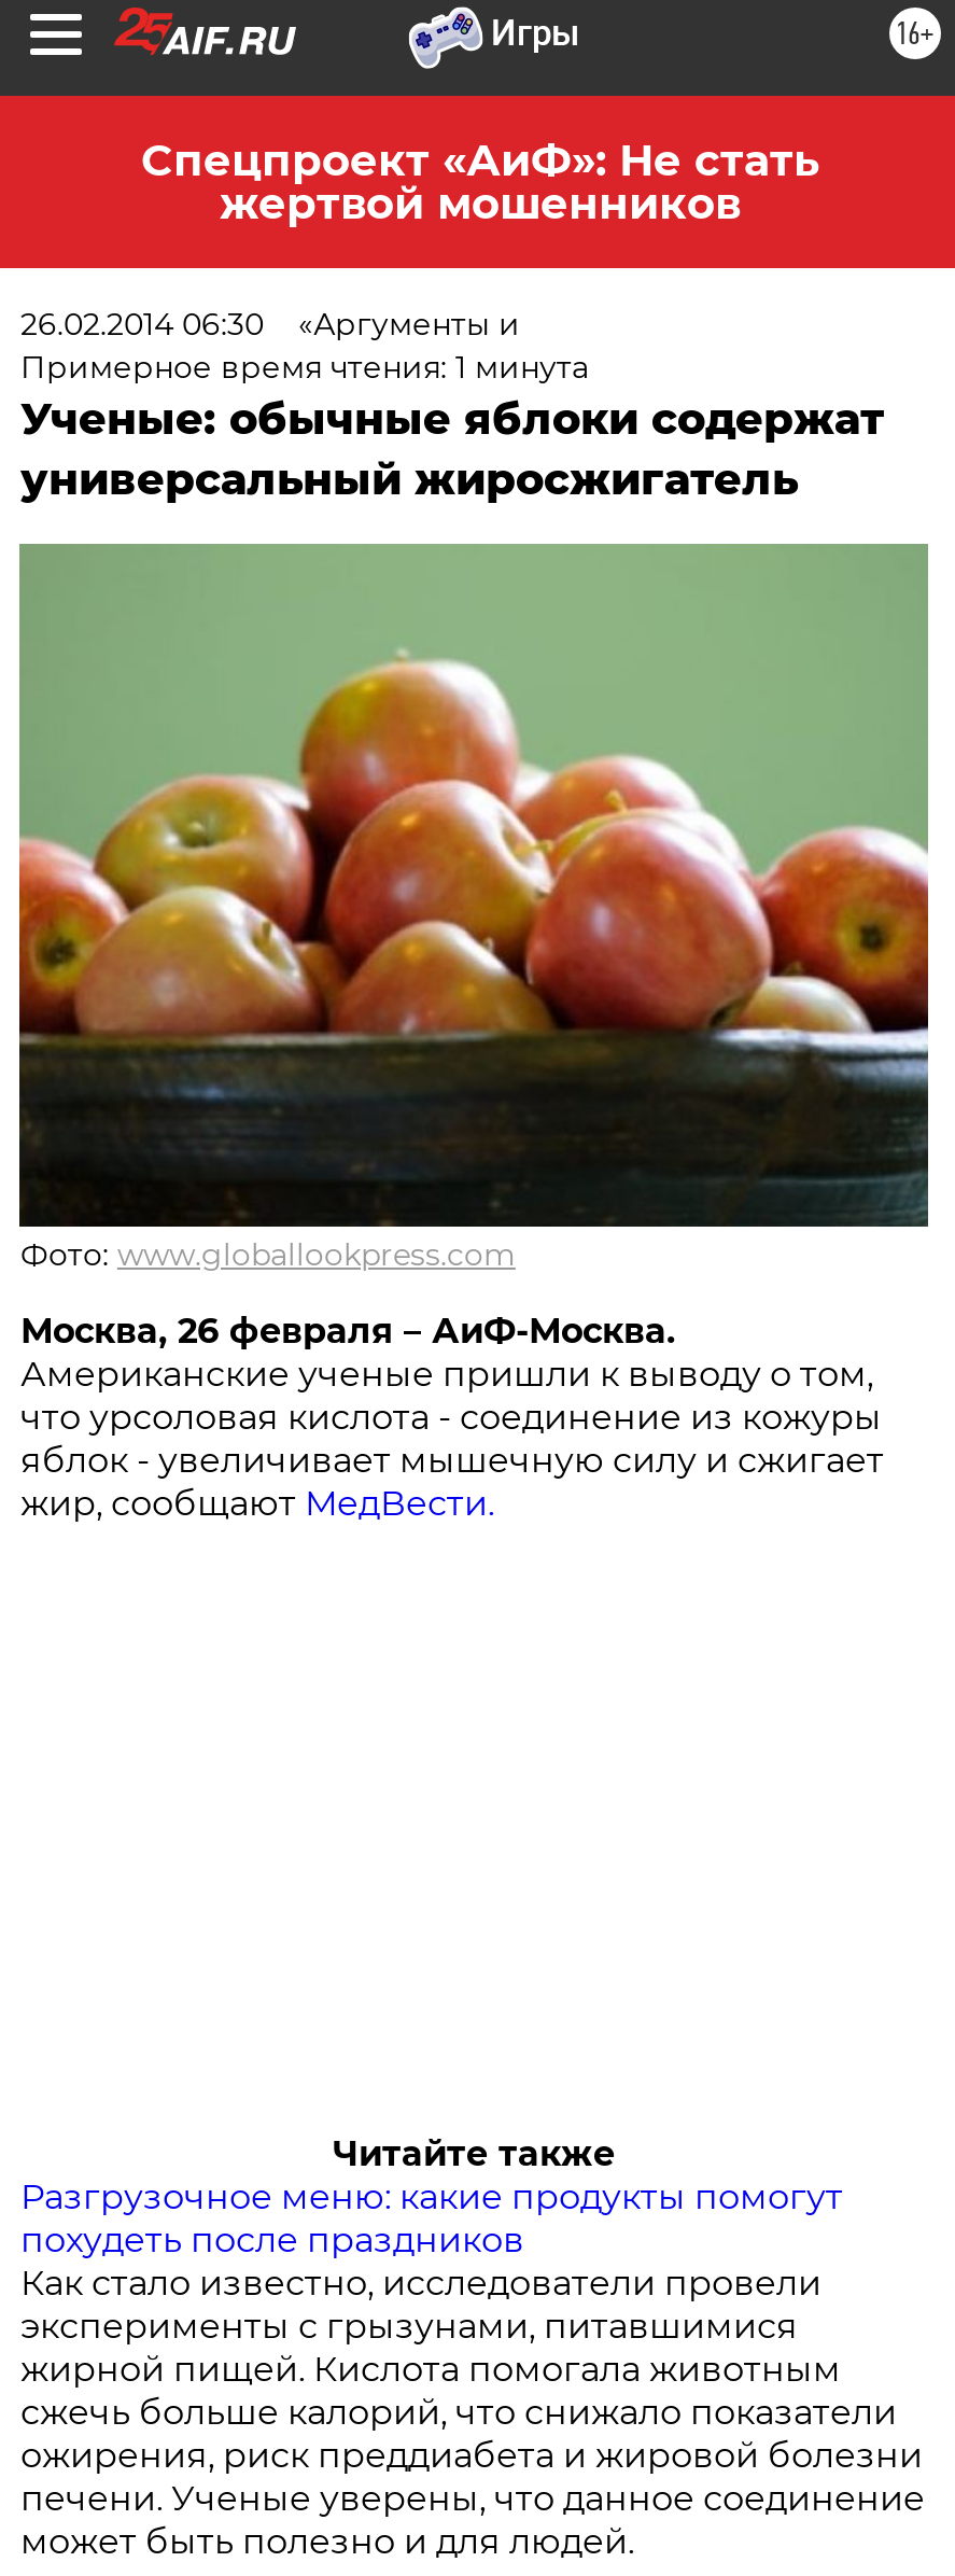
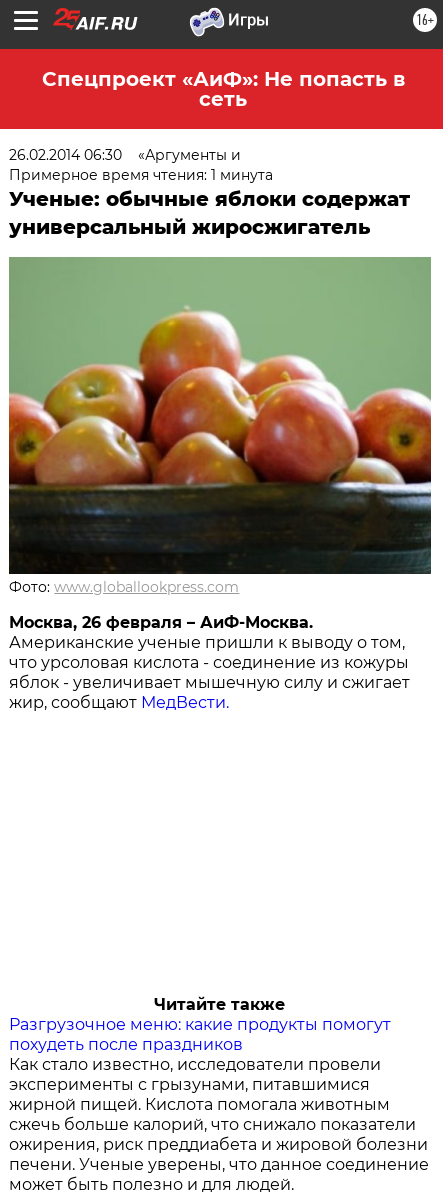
- Спецпроект «АиФ»: Не стать
- жертвой мошенников
+ Спецпроект «АиФ»: Не попасть в
+ сеть
